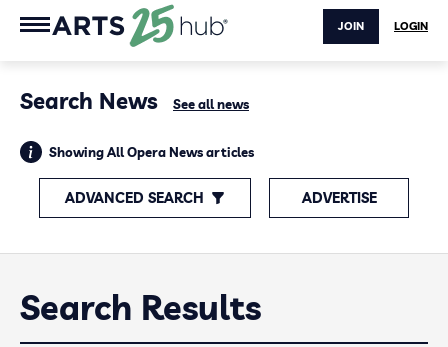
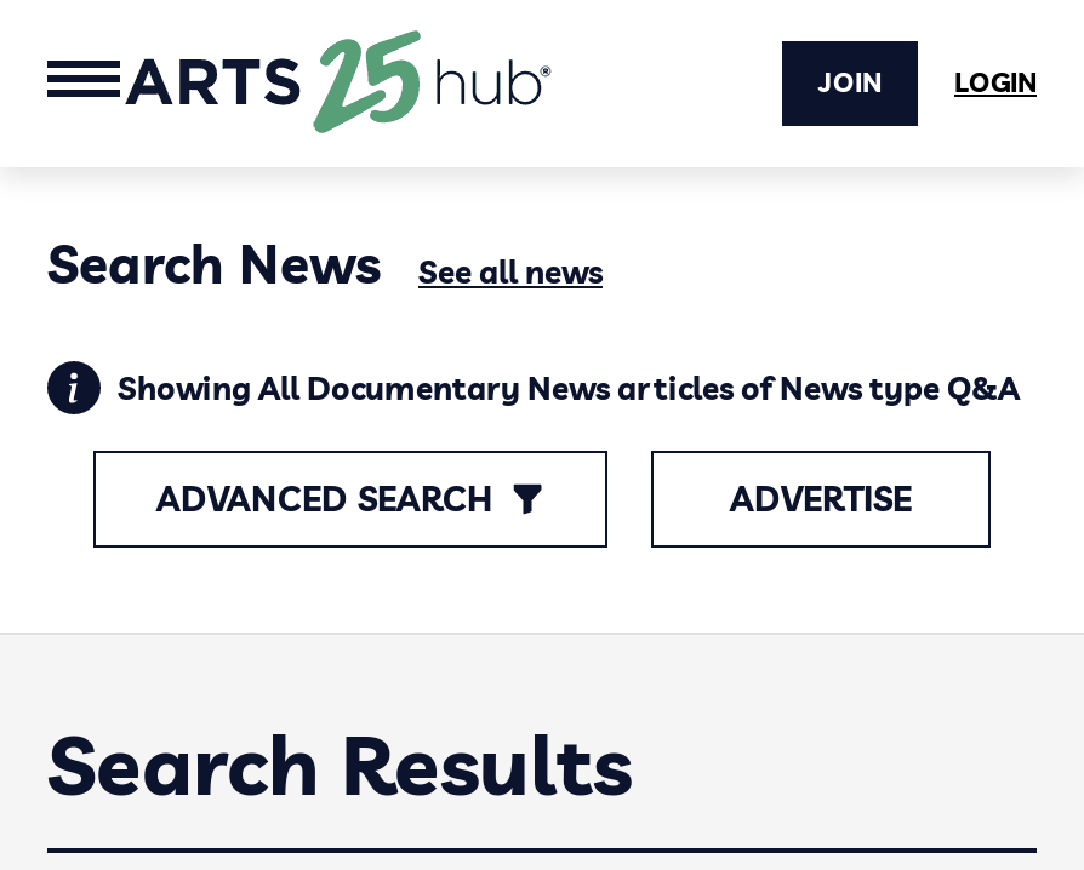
- Showing All Opera News articles
+ Showing All Documentary News articles of News type Q&A
